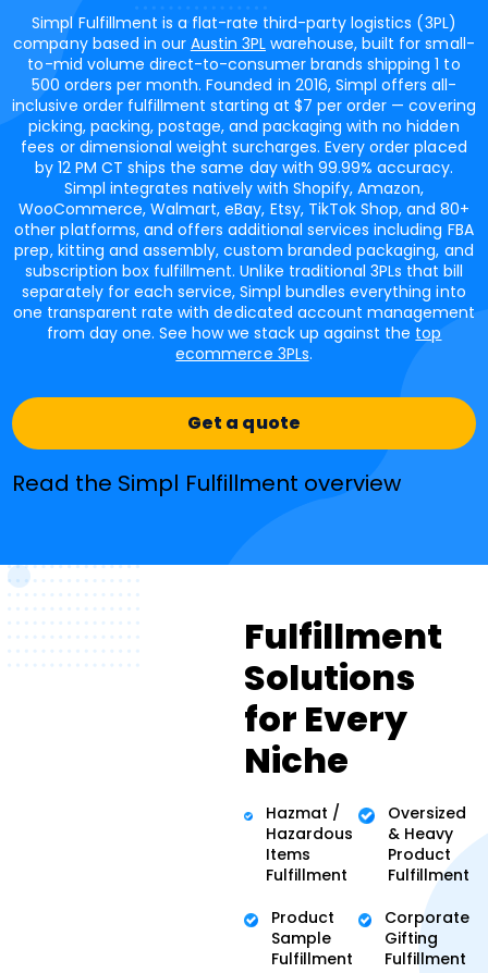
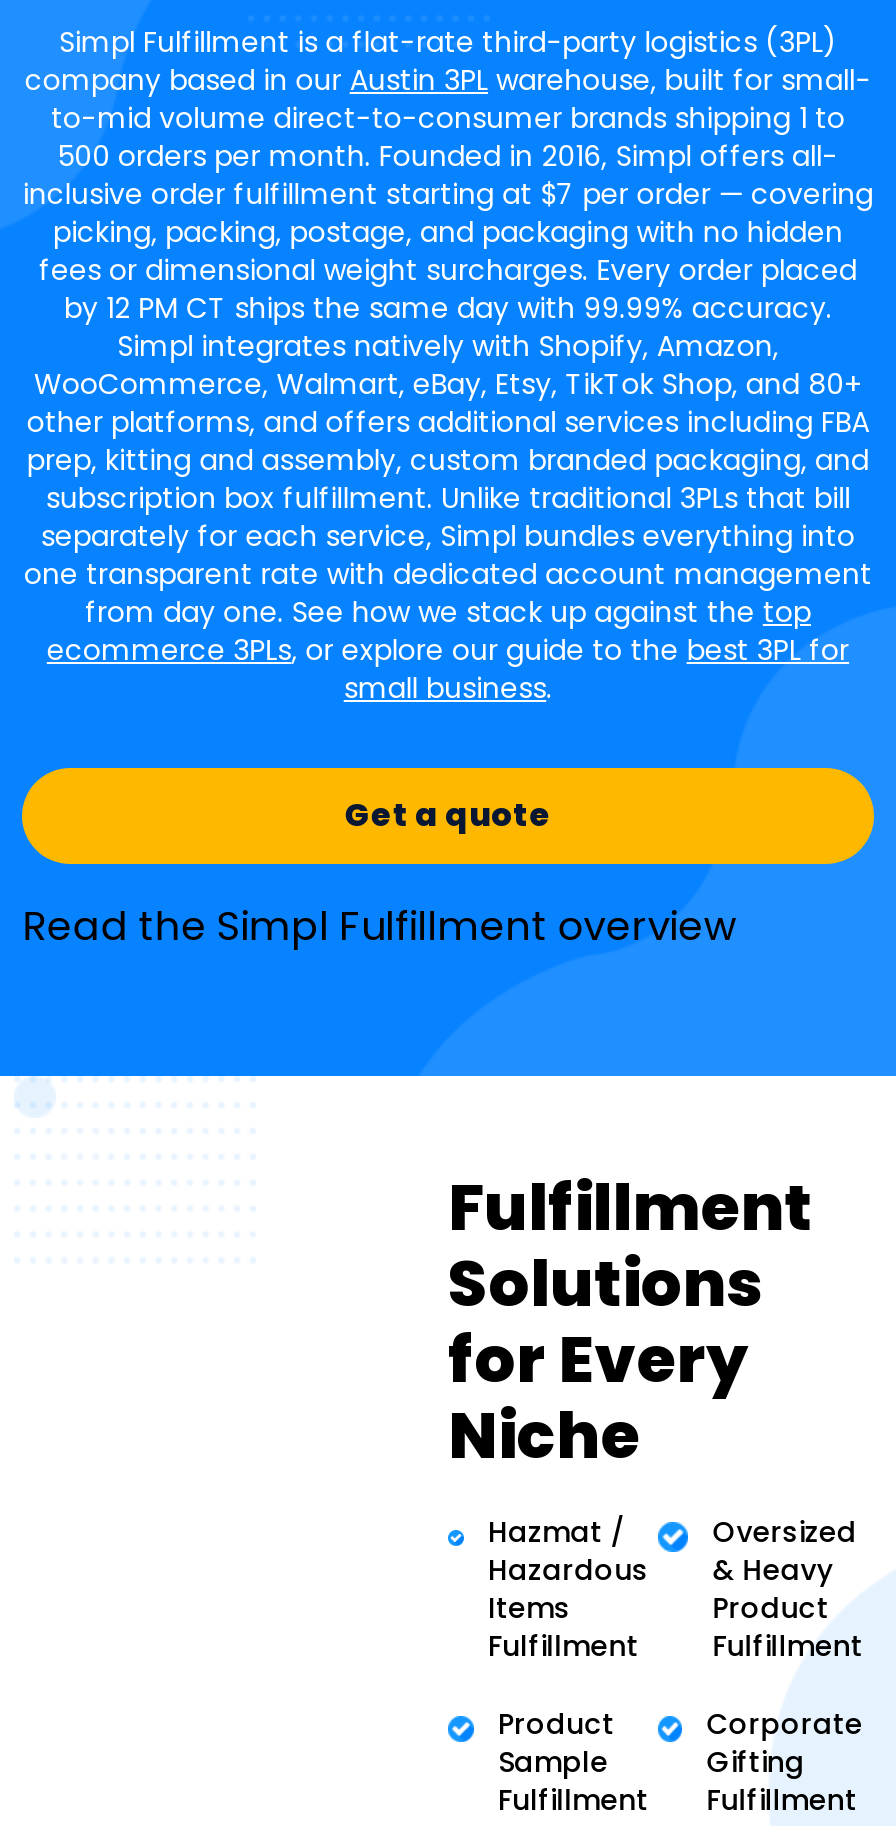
- ecommerce 3PLs.
+ ecommerce 3PLs, or explore our guide to the best 3PL for
+ small business.
